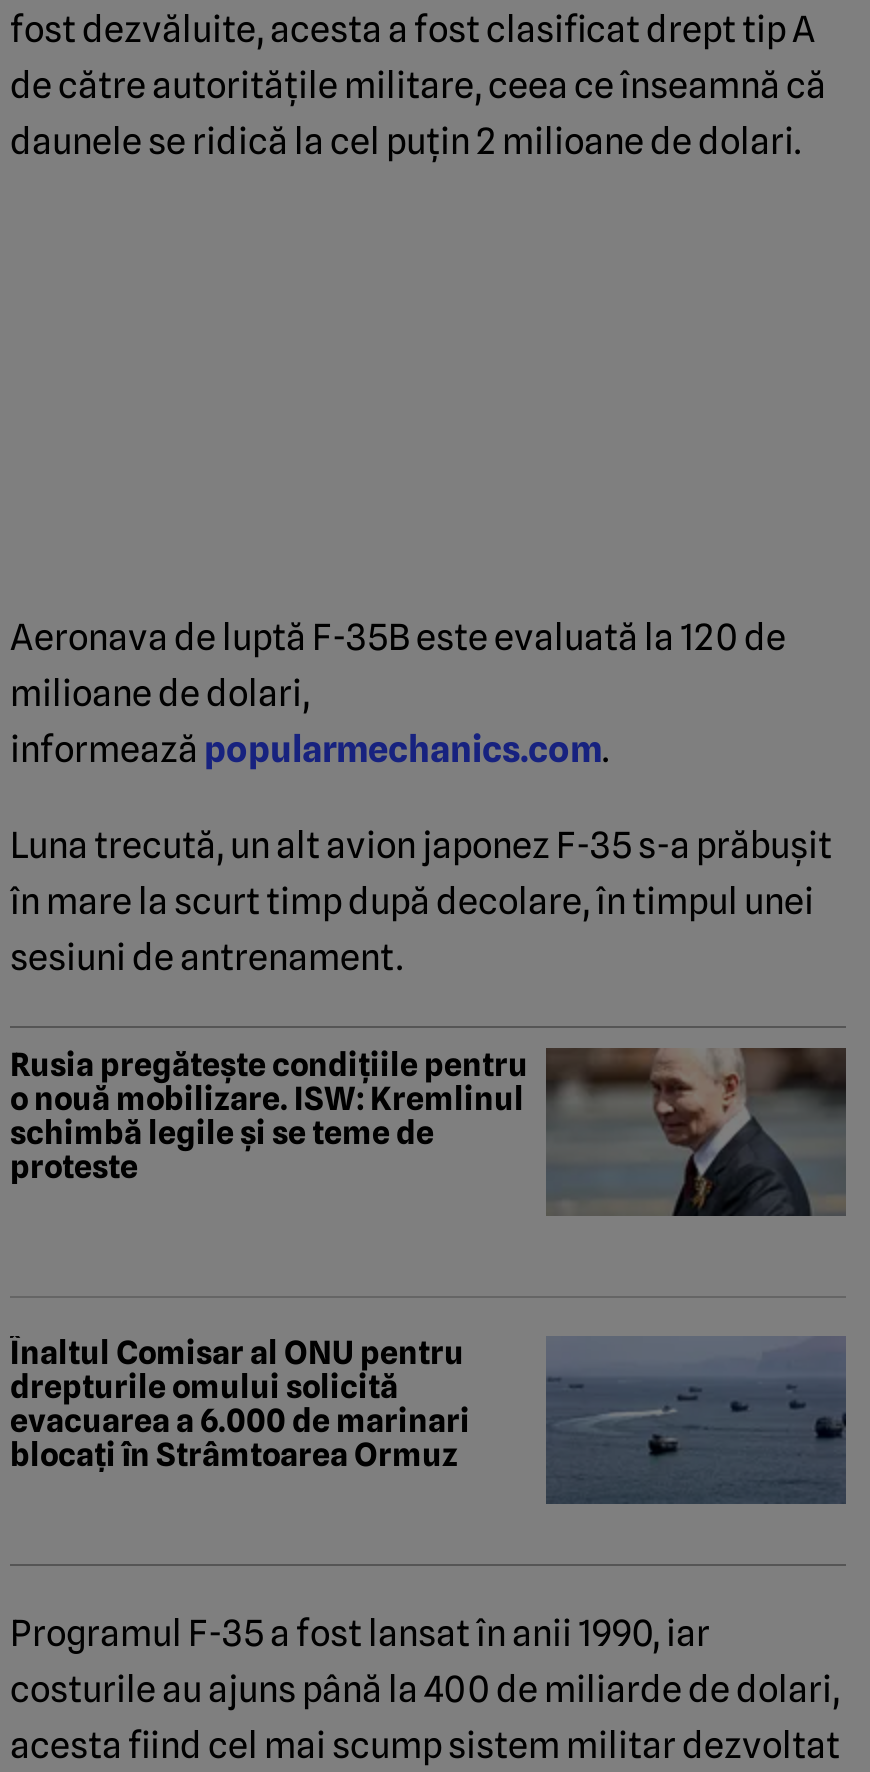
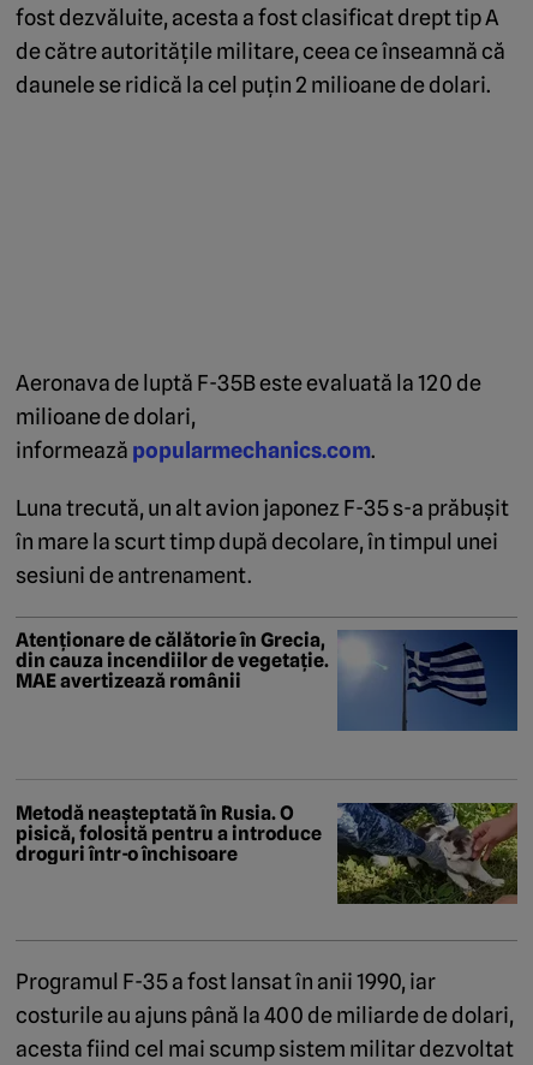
- [image]
- Rusia pregătește condițiile pentru
- o nouă mobilizare. ISW: Kremlinul
- schimbă legile și se teme de
- proteste
+ [image]
+ Atenționare de călătorie în Grecia,
+ din cauza incendiilor de vegetație.
+ MAE avertizează românii

- [image]
- Înaltul Comisar al ONU pentru
- drepturile omului solicită
- evacuarea a 6.000 de marinari
- blocați în Strâmtoarea Ormuz
+ [image]
+ Metodă neașteptată în Rusia. O
+ pisică, folosită pentru a introduce
+ droguri într-o închisoare
